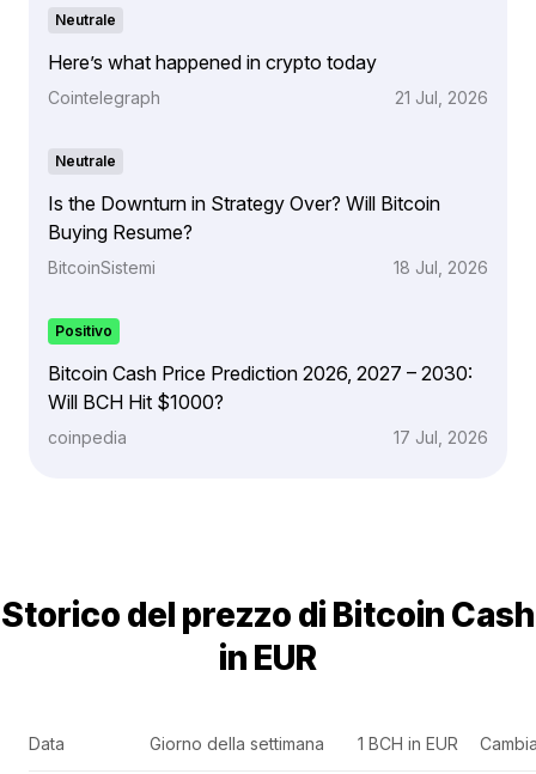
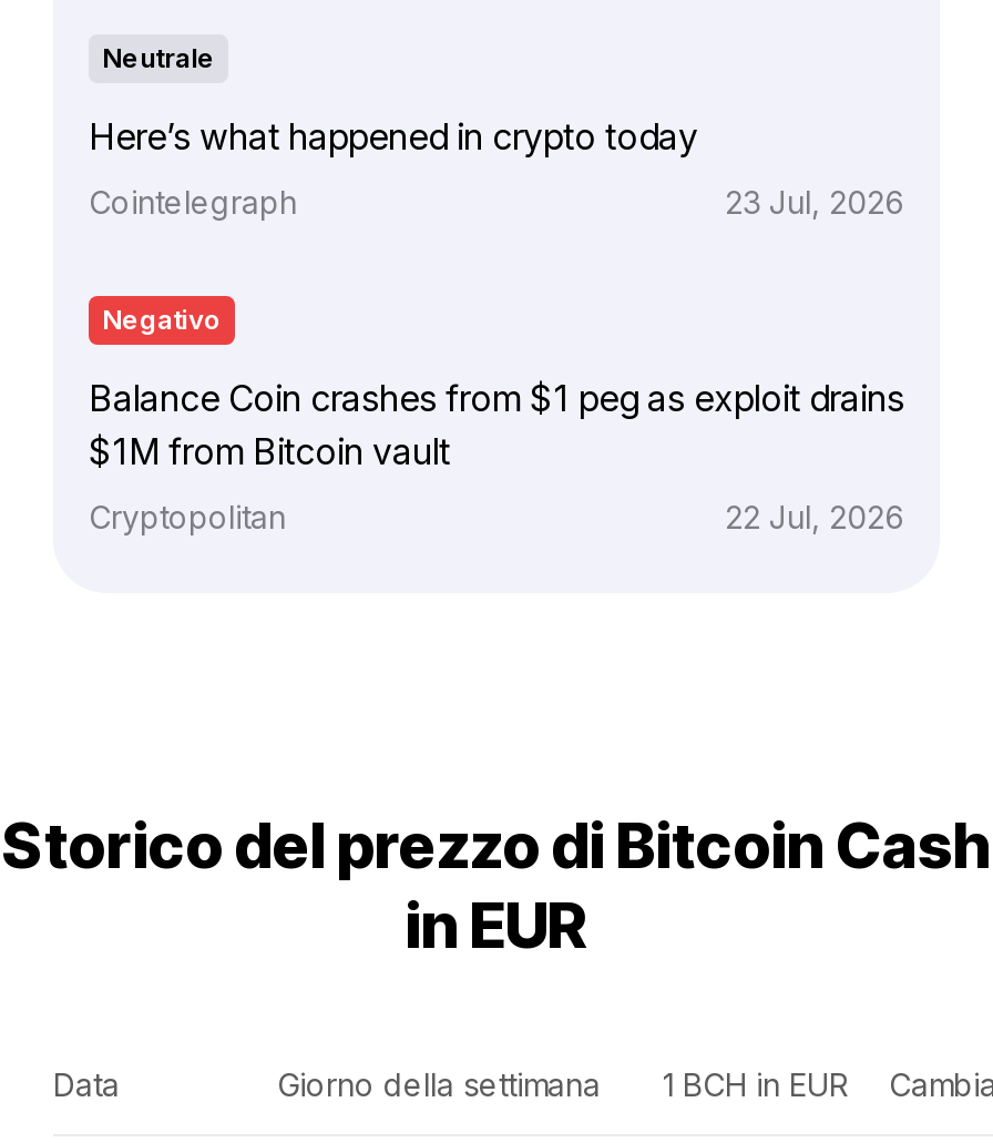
- 21 Jul, 2026
- Neutrale
- Is the Downturn in Strategy Over? Will Bitcoin
- Buying Resume?
- BitcoinSistemi
- 18 Jul, 2026
- Positivo
- Bitcoin Cash Price Prediction 2026, 2027 – 2030:
- Will BCH Hit $1000?
- coinpedia
- 17 Jul, 2026
+ 23 Jul, 2026
+ Negativo
+ Balance Coin crashes from $1 peg as exploit drains
+ $1M from Bitcoin vault
+ Cryptopolitan
+ 22 Jul, 2026
